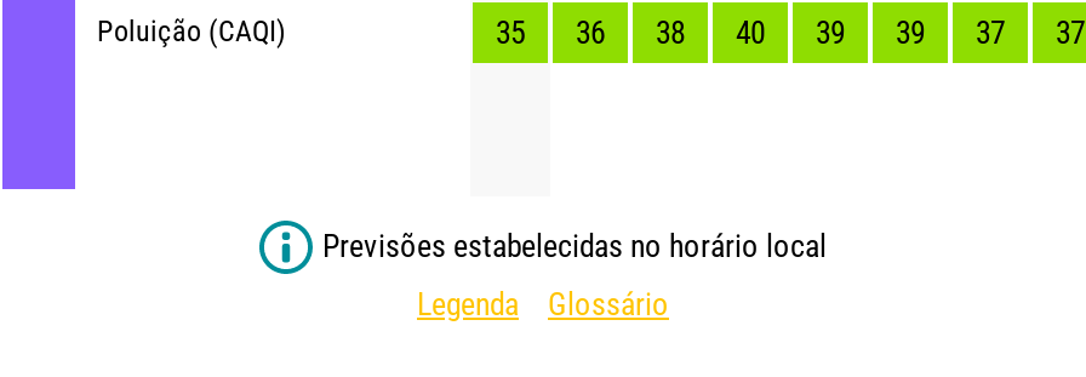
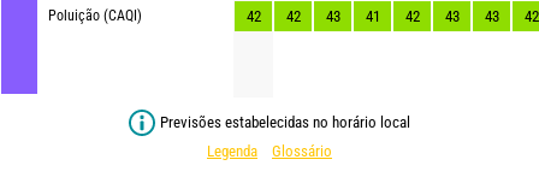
- 35
- 36
- 38
- 40
- 39
- 39
- 37
- 37
+ 42
+ 42
+ 43
+ 41
+ 42
+ 43
+ 43
+ 42
